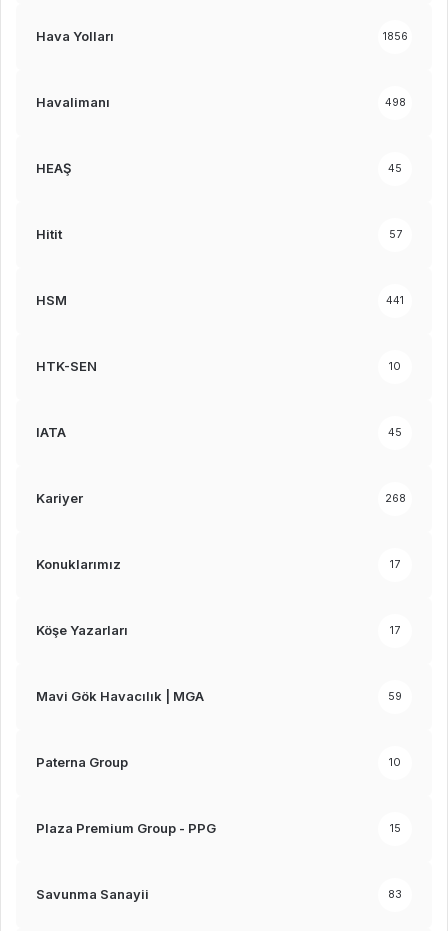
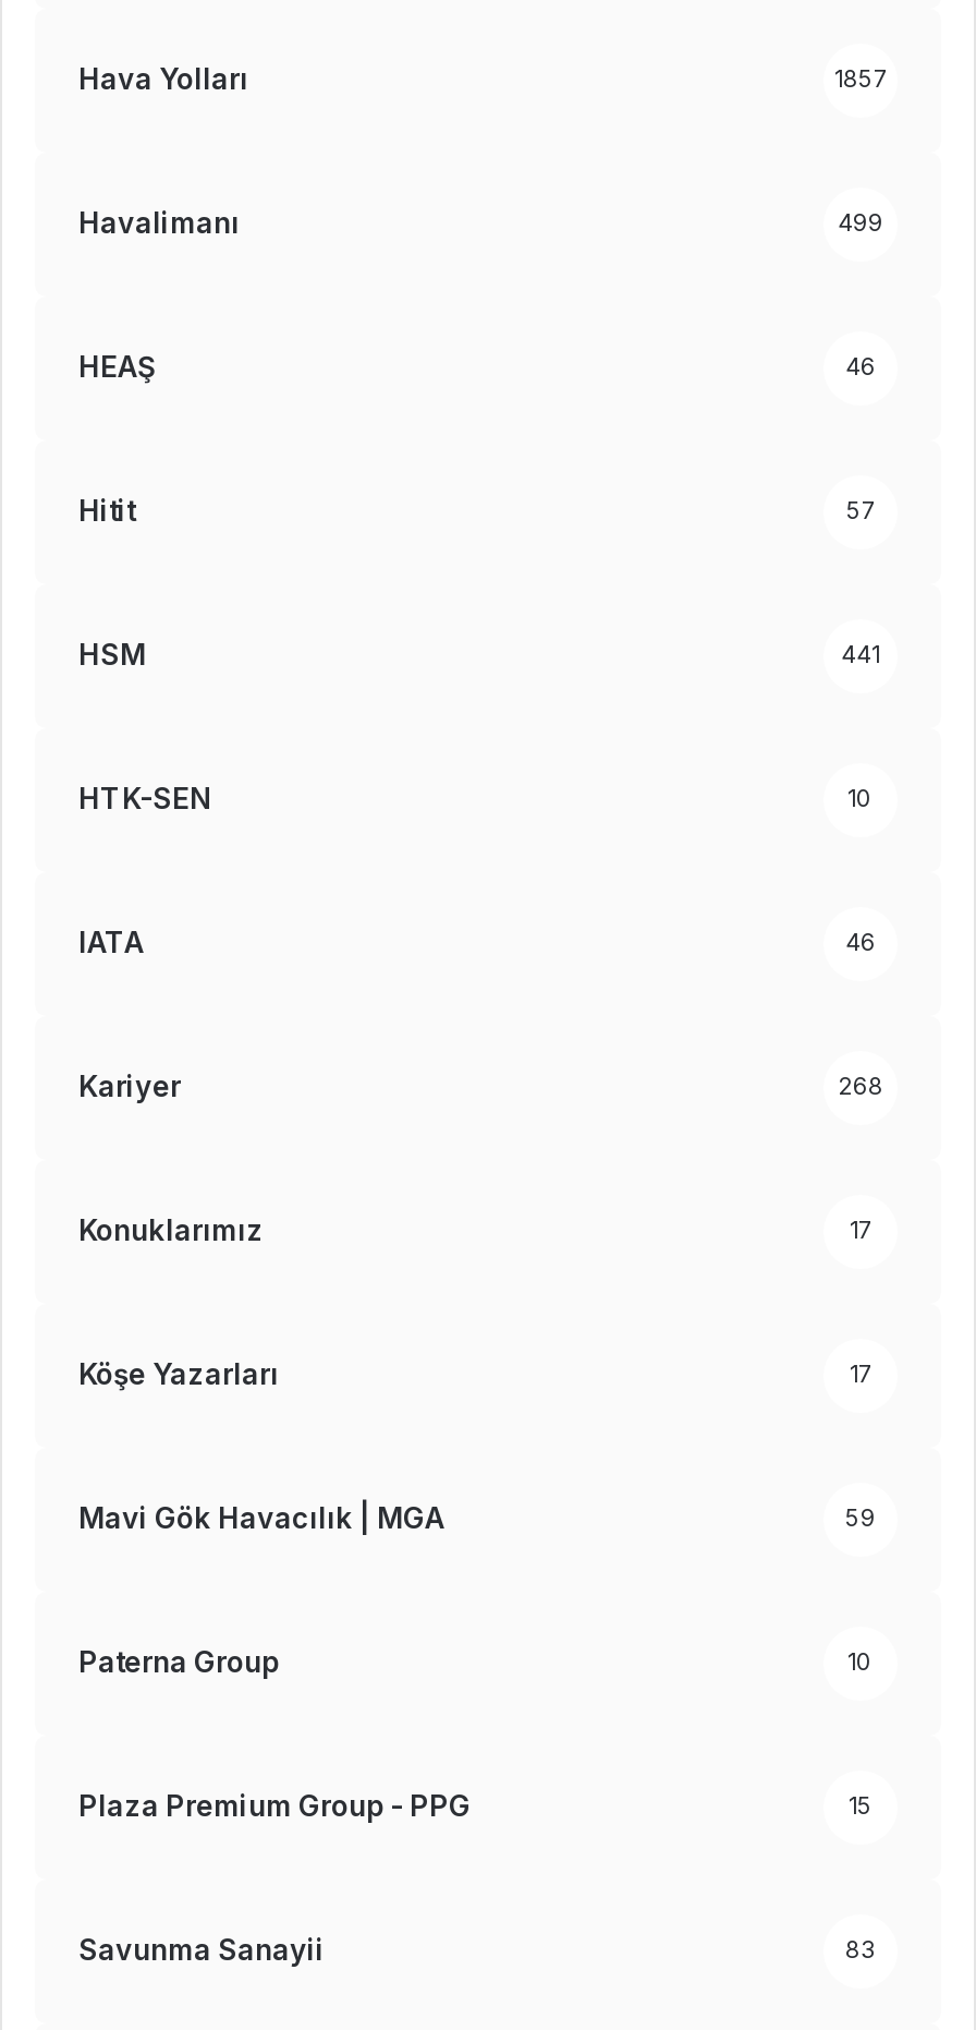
- 1856
+ 1857

- 498
+ 499

- 45
+ 46

- 45
+ 46
